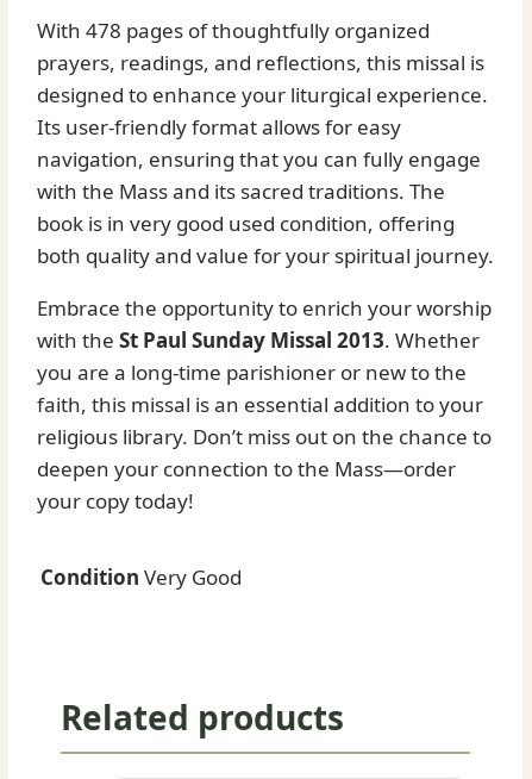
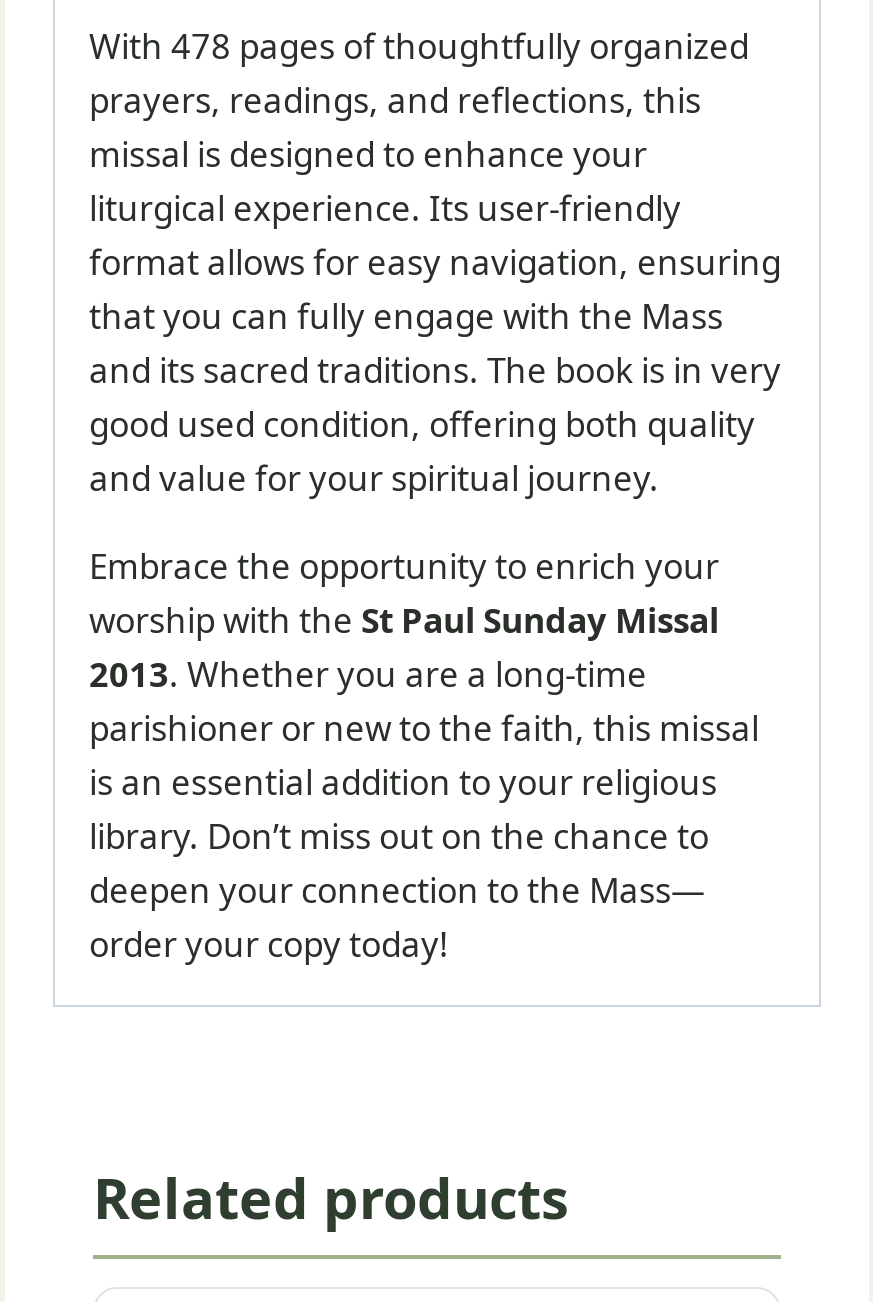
- prayers, readings, and reflections, this missal is
- designed to enhance your liturgical experience.
- Its user-friendly format allows for easy
- navigation, ensuring that you can fully engage
- with the Mass and its sacred traditions. The
- book is in very good used condition, offering
- both quality and value for your spiritual journey.
- Embrace the opportunity to enrich your worship
- with the St Paul Sunday Missal 2013. Whether
- you are a long-time parishioner or new to the
- faith, this missal is an essential addition to your
- religious library. Don’t miss out on the chance to
- deepen your connection to the Mass—order
- your copy today!
- Condition Very Good
+ prayers, readings, and reflections, this
+ missal is designed to enhance your
+ liturgical experience. Its user-friendly
+ format allows for easy navigation, ensuring
+ that you can fully engage with the Mass
+ and its sacred traditions. The book is in very
+ good used condition, offering both quality
+ and value for your spiritual journey.
+ Embrace the opportunity to enrich your
+ worship with the St Paul Sunday Missal
+ 2013. Whether you are a long-time
+ parishioner or new to the faith, this missal
+ is an essential addition to your religious
+ library. Don’t miss out on the chance to
+ deepen your connection to the Mass—
+ order your copy today!
